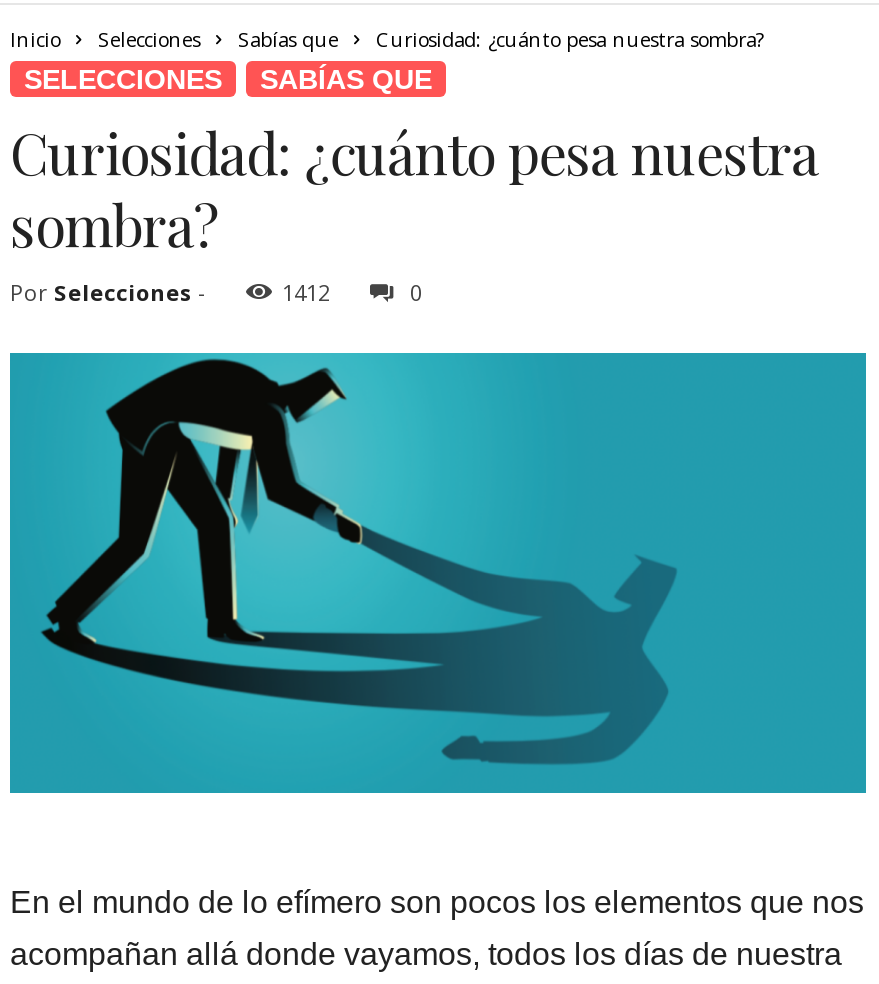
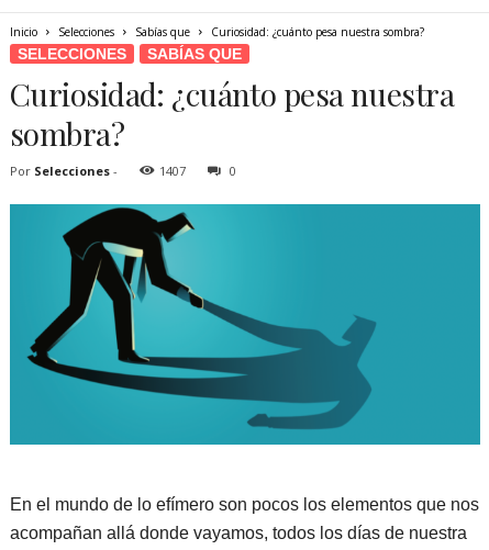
- 1412
+ 1407
